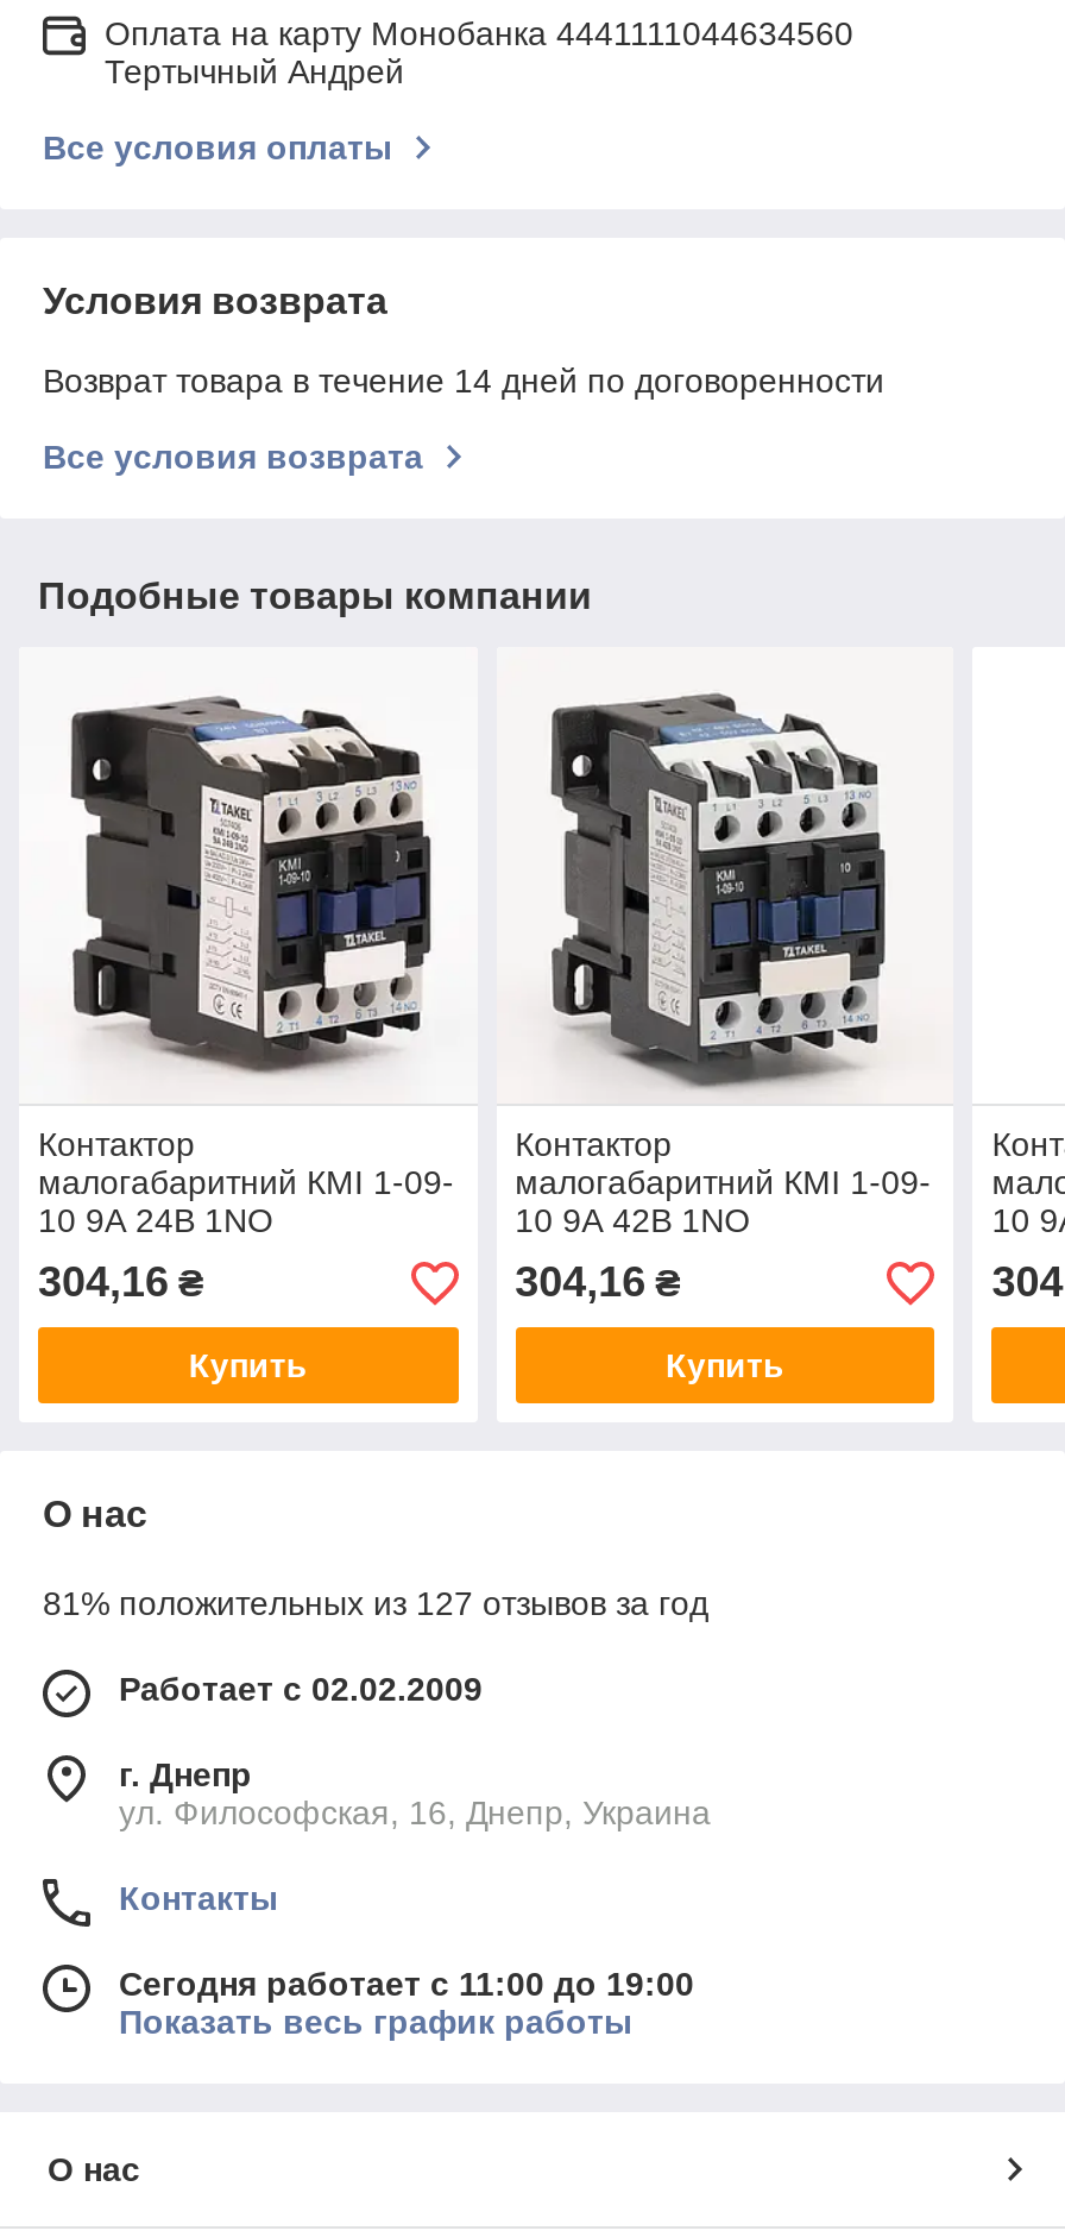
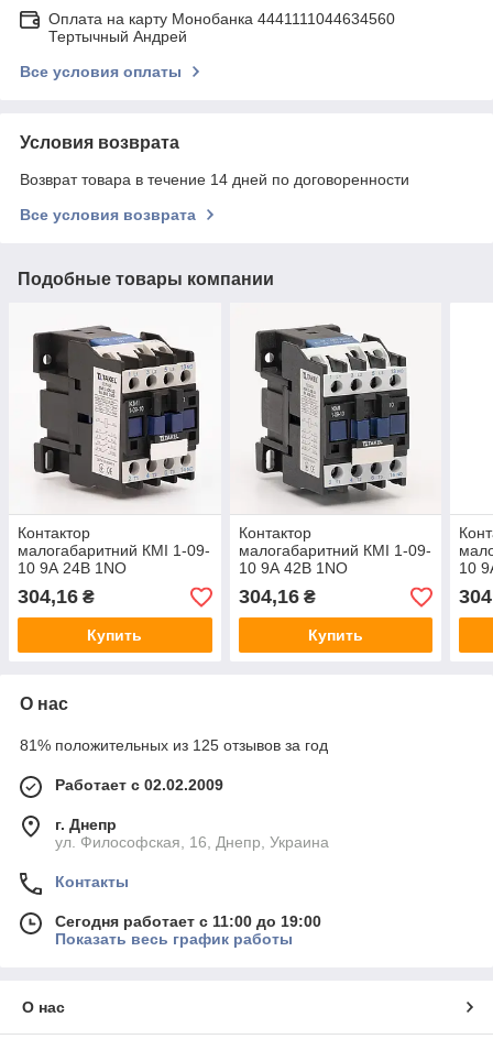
- 81% положительных из 127 отзывов за год
+ 81% положительных из 125 отзывов за год
